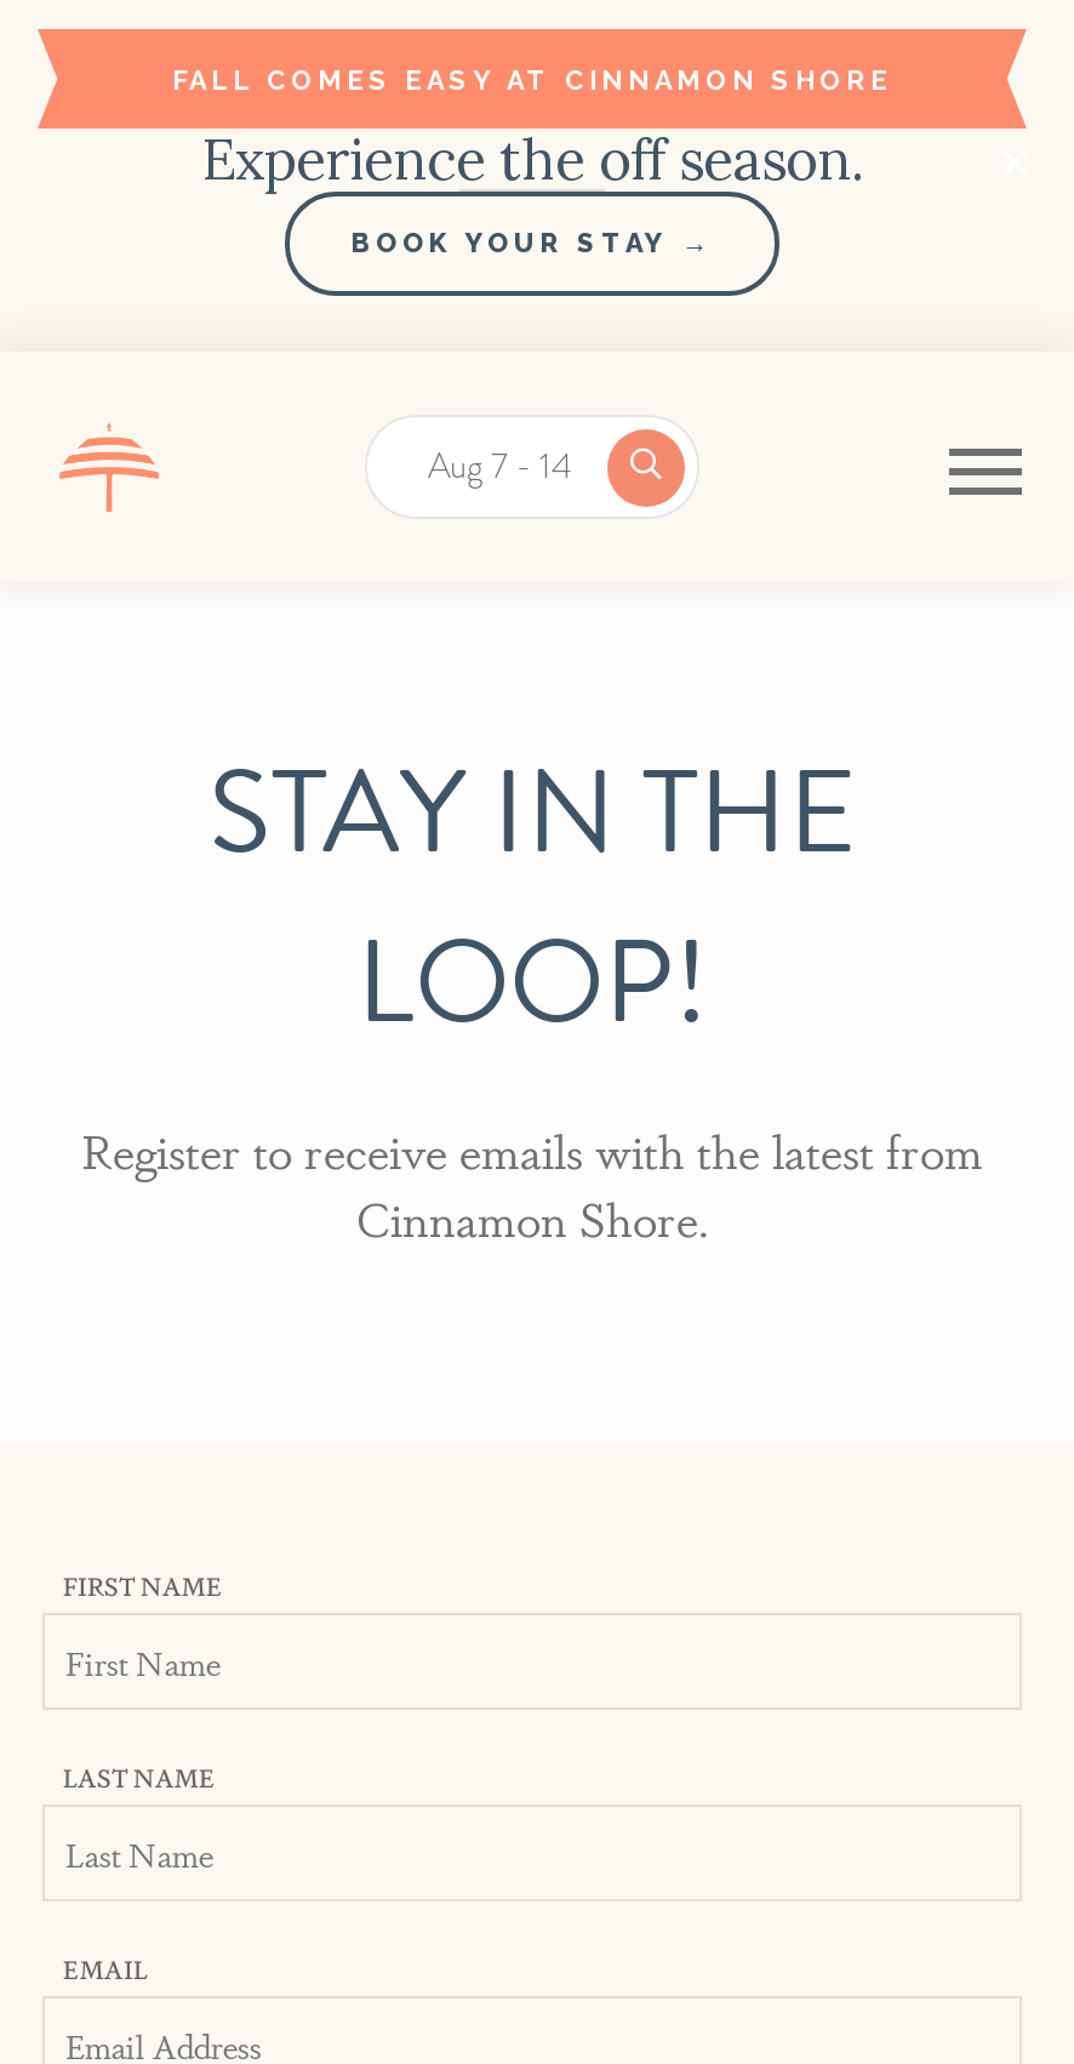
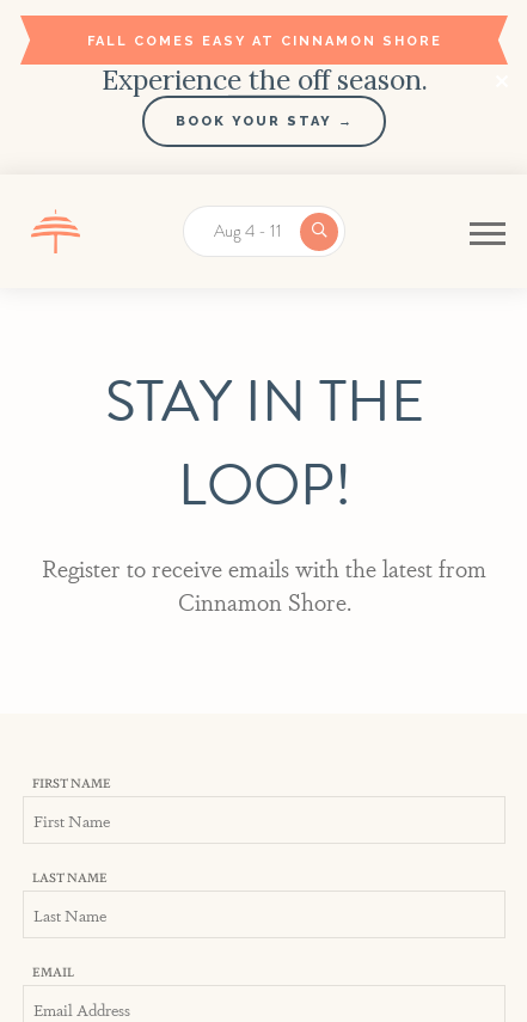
- Aug 7 - 14
+ Aug 4 - 11
